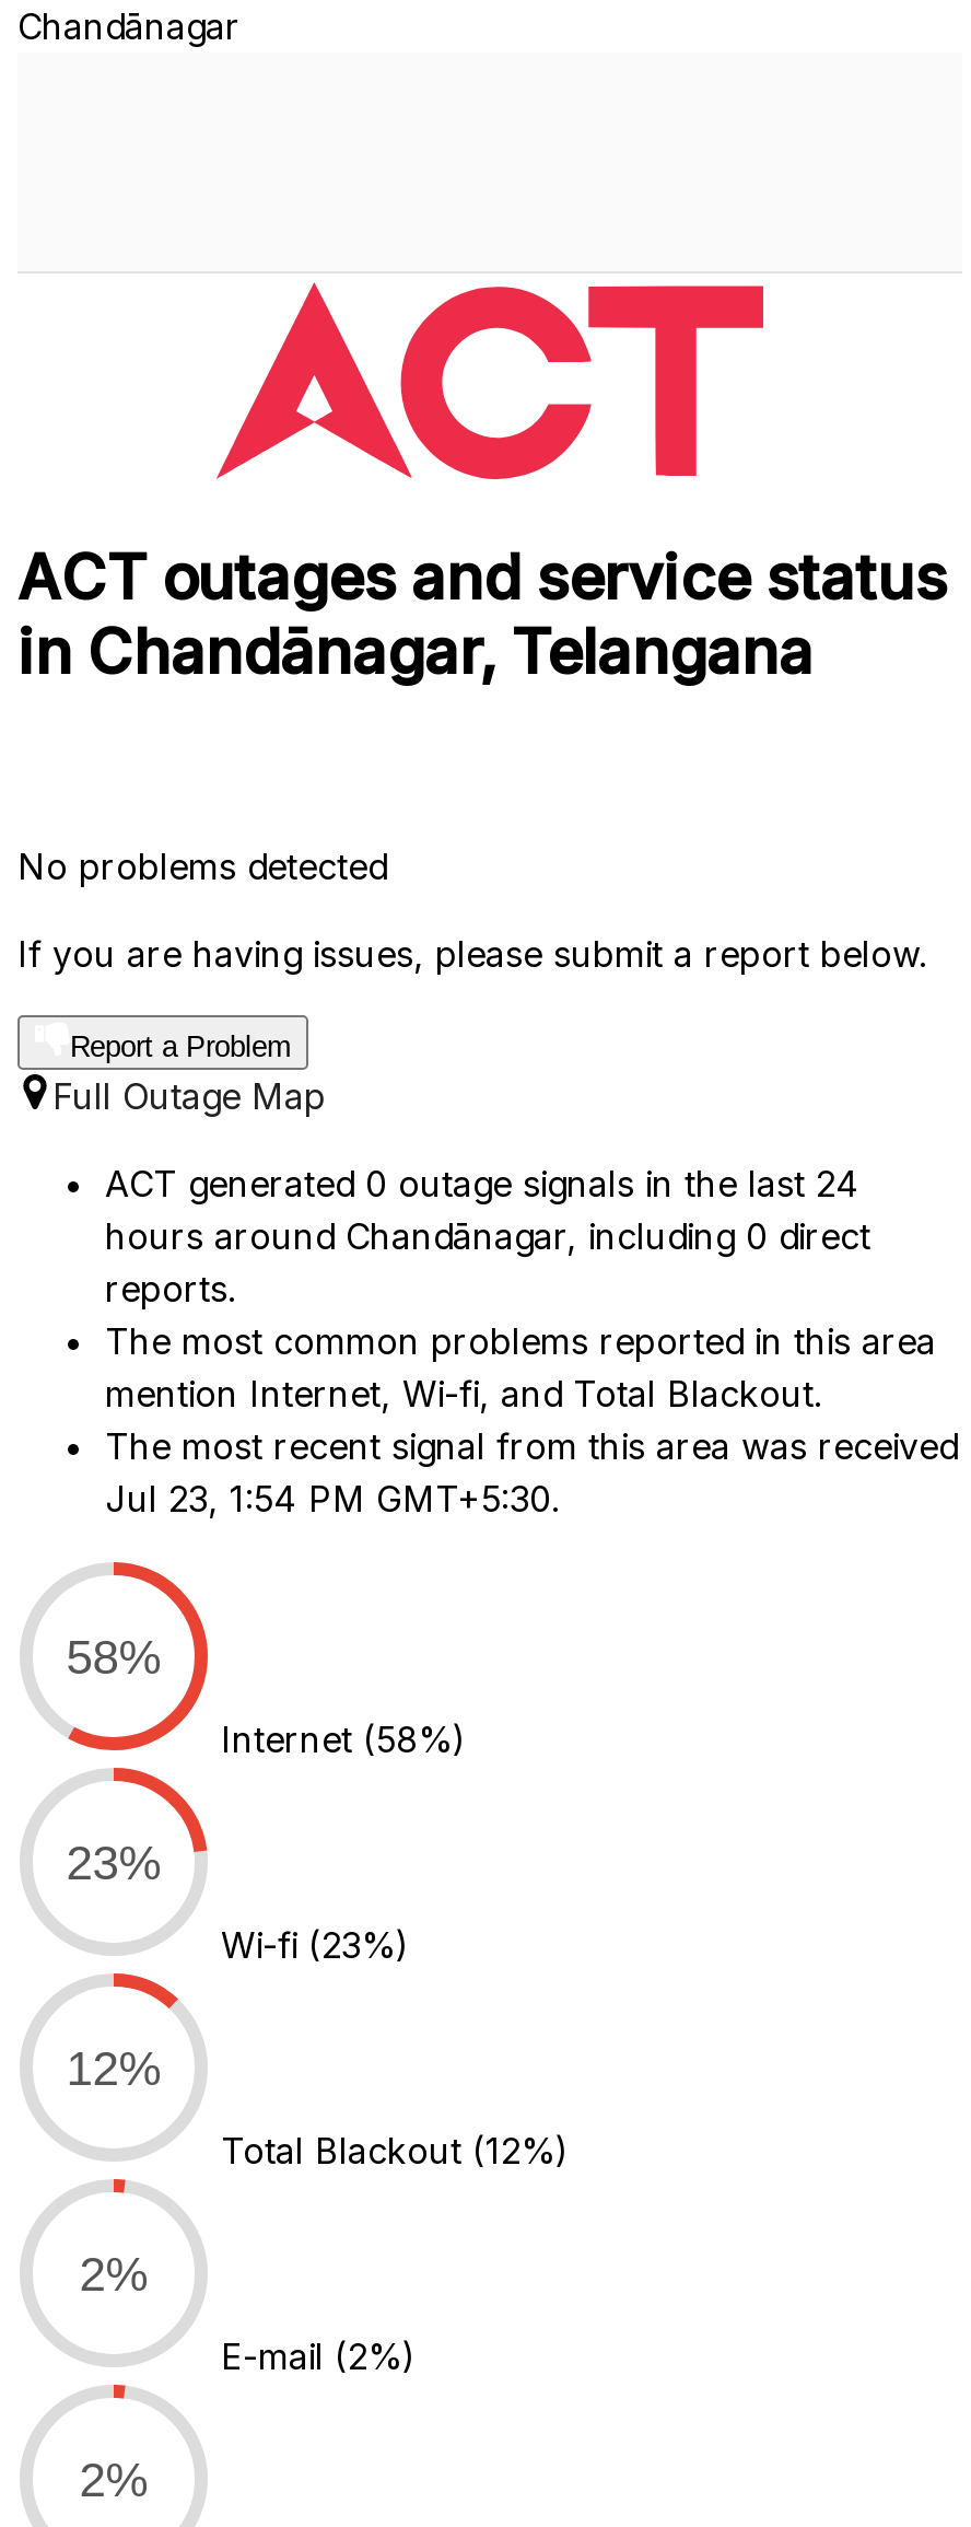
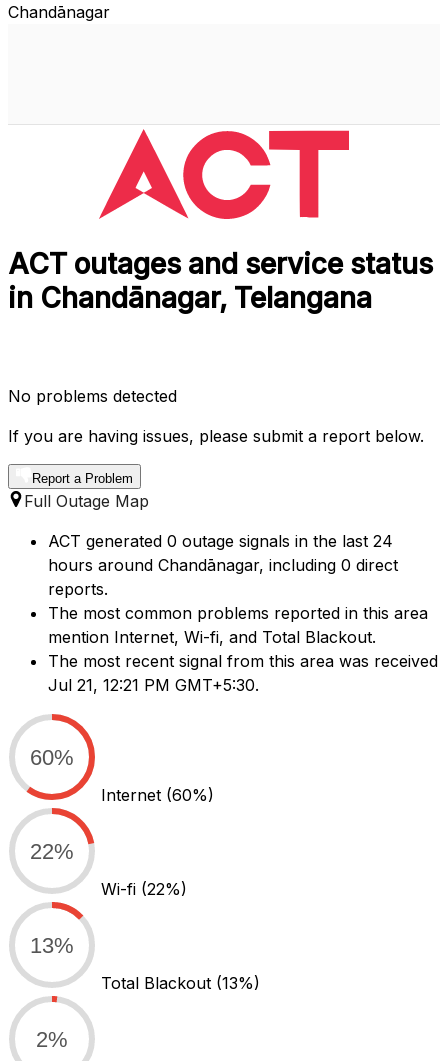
- Jul 23, 1:54 PM GMT+5:30.
- 58%
- Internet (58%)
- 23%
- Wi-fi (23%)
- 12%
- Total Blackout (12%)
- 2%
- E-mail (2%)
+ Jul 21, 12:21 PM GMT+5:30.
+ 60%
+ Internet (60%)
+ 22%
+ Wi-fi (22%)
+ 13%
+ Total Blackout (13%)
